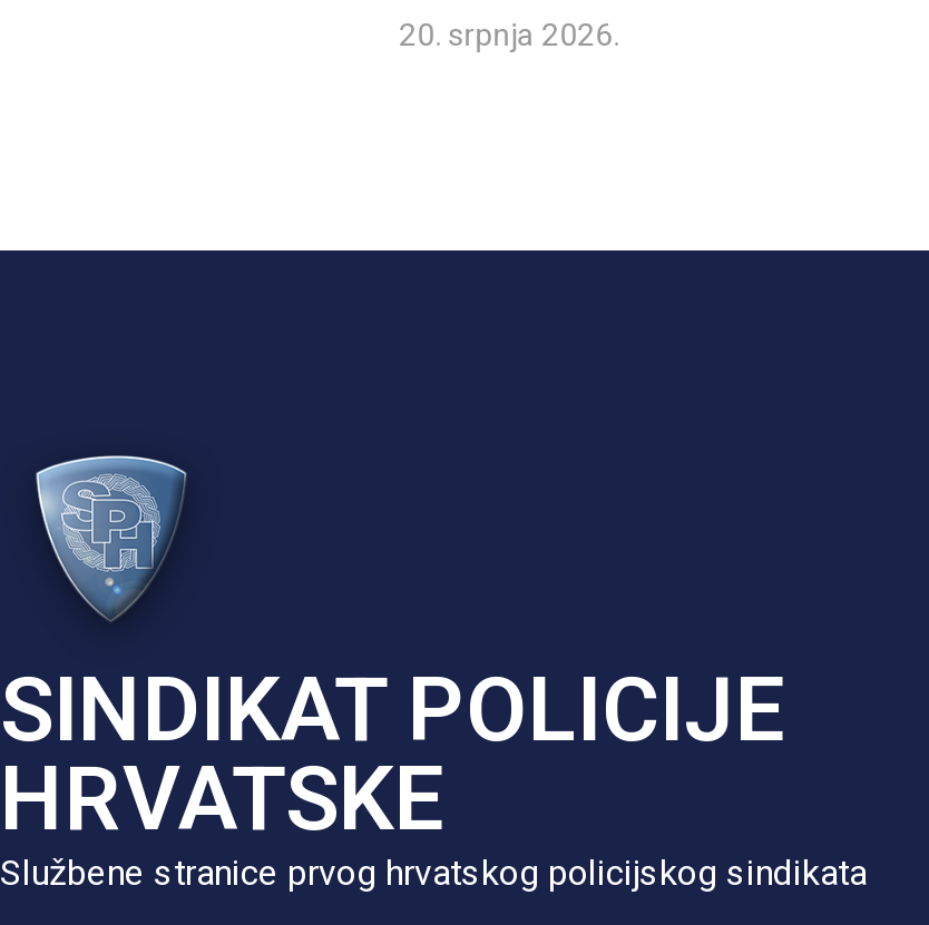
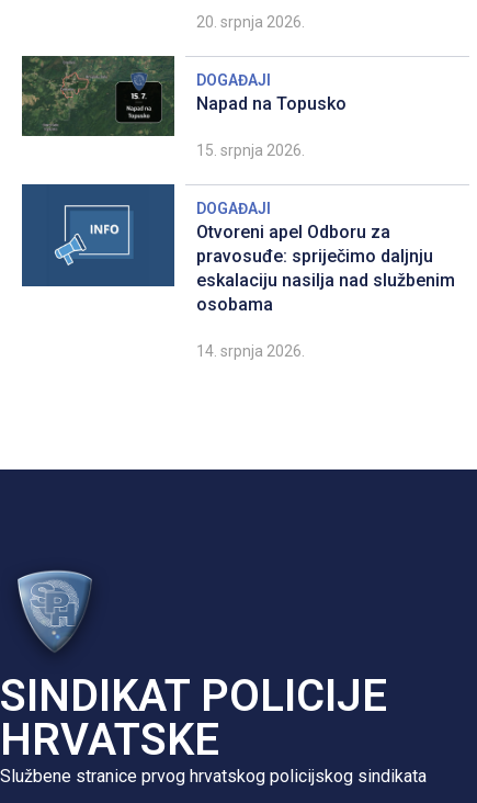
+ [image]
+ DOGAĐAJI
+ Napad na Topusko
+ 15. srpnja 2026.
+ DOGAĐAJI
+ Otvoreni apel Odboru za
+ pravosuđe: spriječimo daljnju
+ eskalaciju nasilja nad službenim
+ osobama
+ 14. srpnja 2026.

+ [image]
